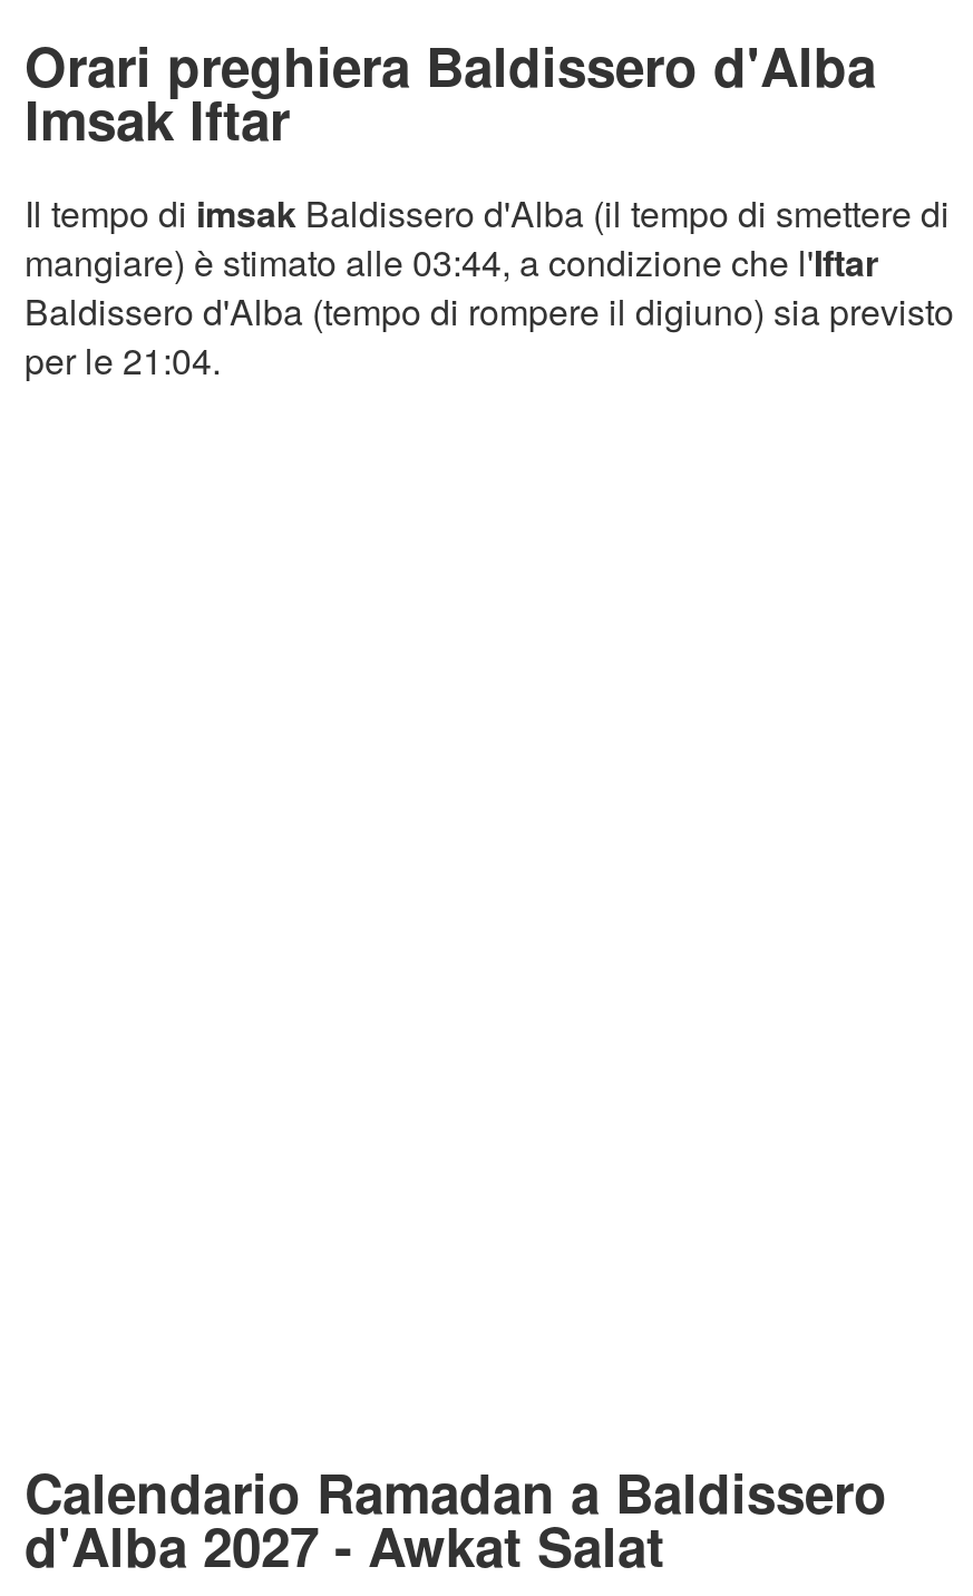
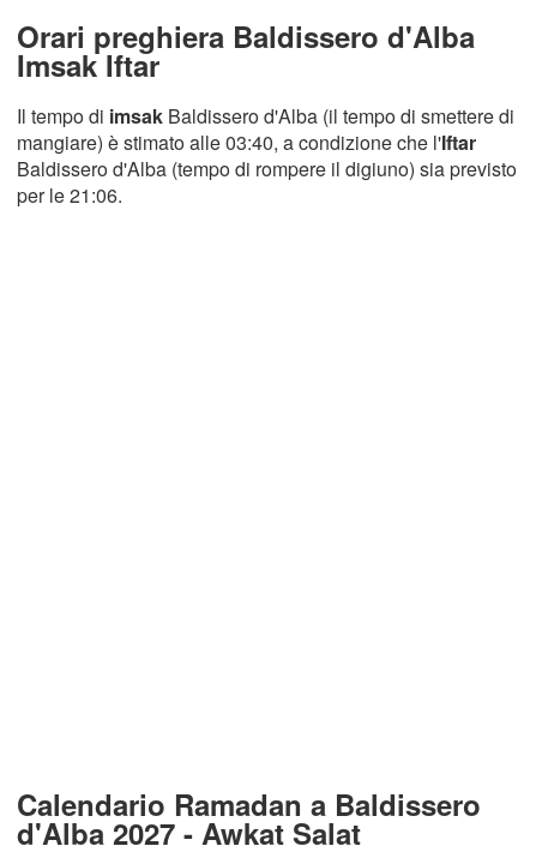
- mangiare) è stimato alle 03:44, a condizione che l'Iftar
+ mangiare) è stimato alle 03:40, a condizione che l'Iftar

- per le 21:04.
+ per le 21:06.
